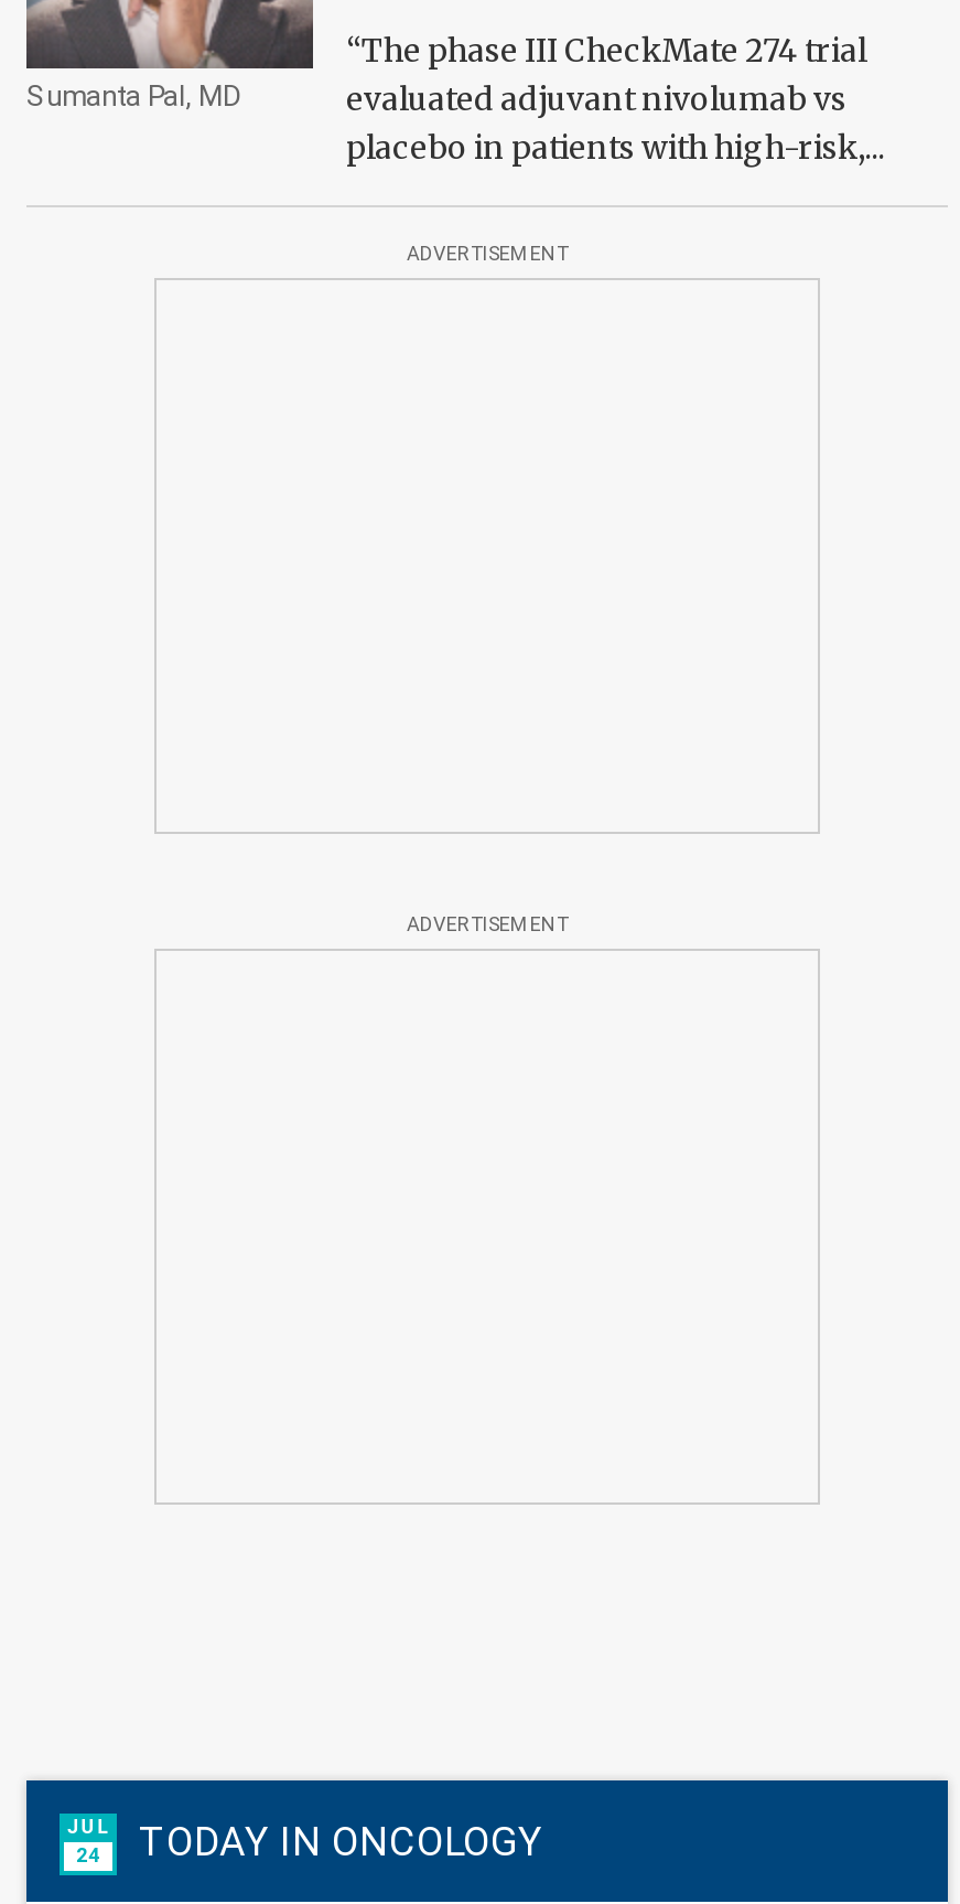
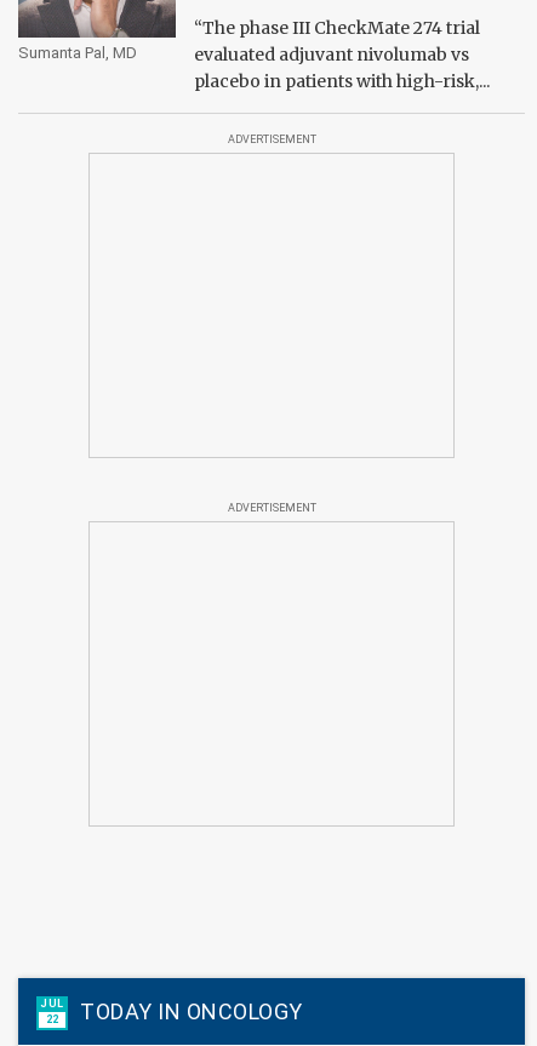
- JUL 24 TODAY IN ONCOLOGY
+ JUL 22 TODAY IN ONCOLOGY
